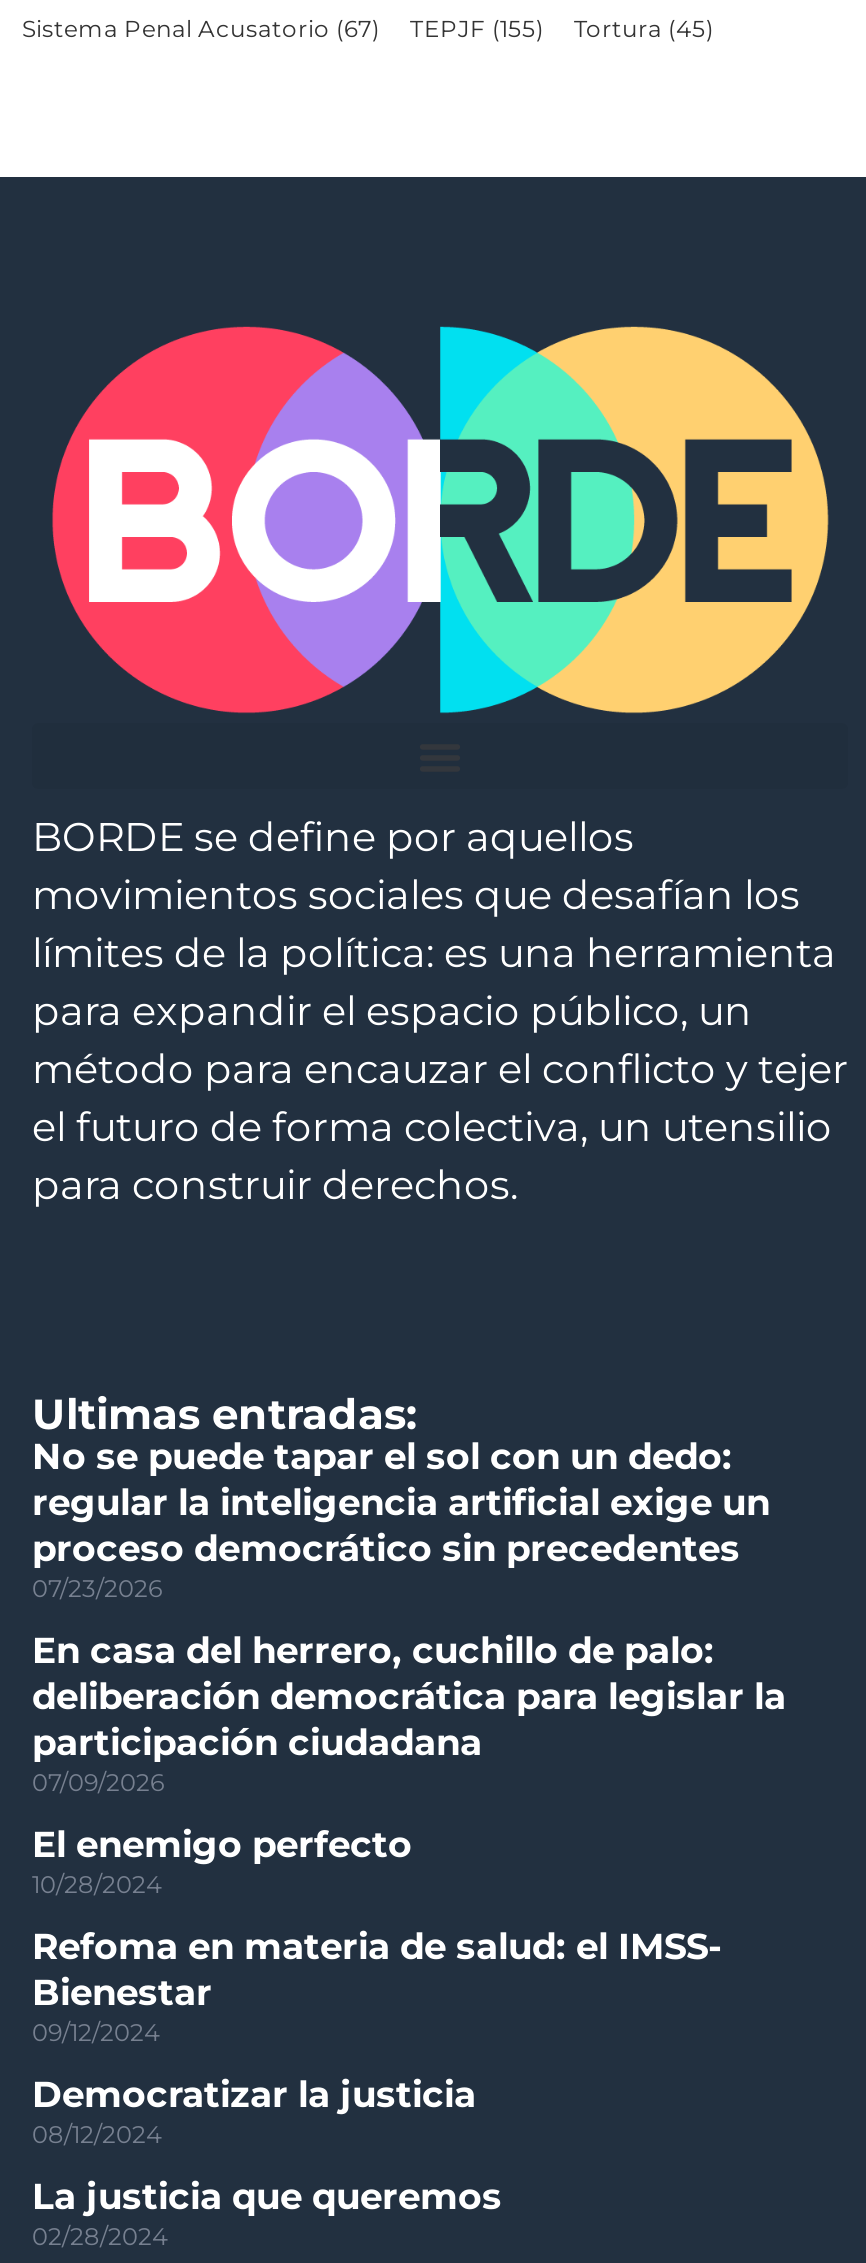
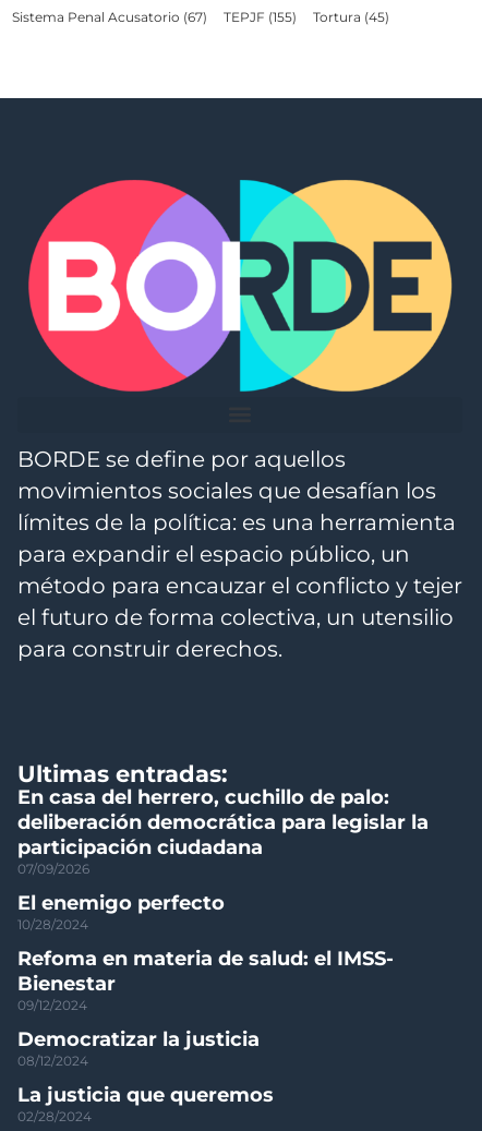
- No se puede tapar el sol con un dedo:
- regular la inteligencia artificial exige un
- proceso democrático sin precedentes
- 07/23/2026
